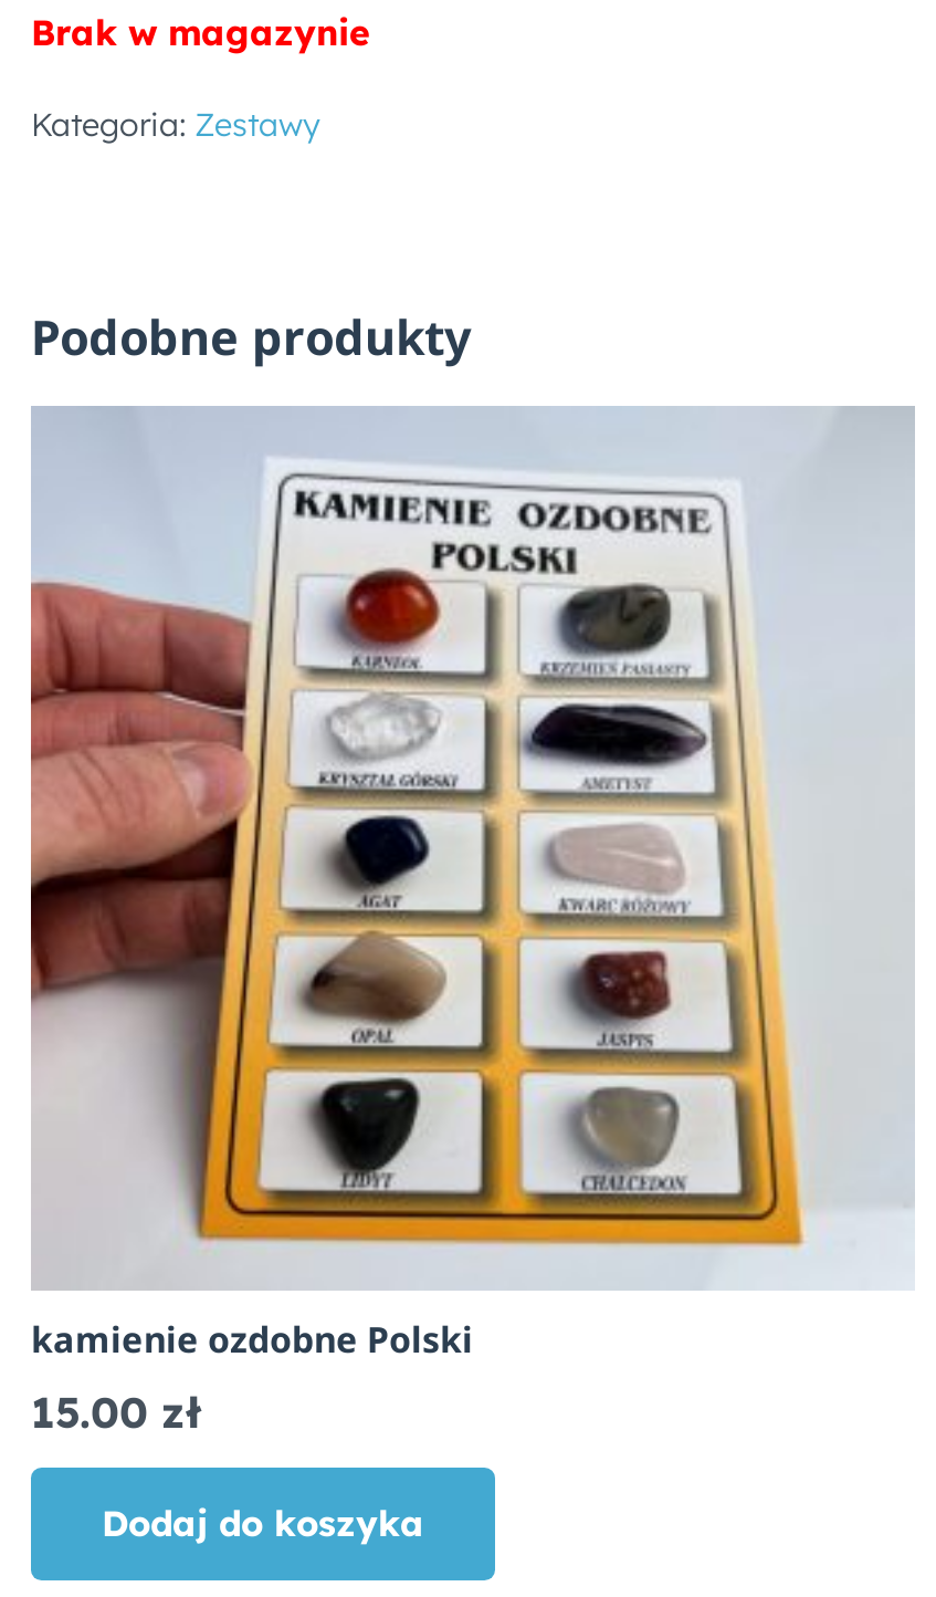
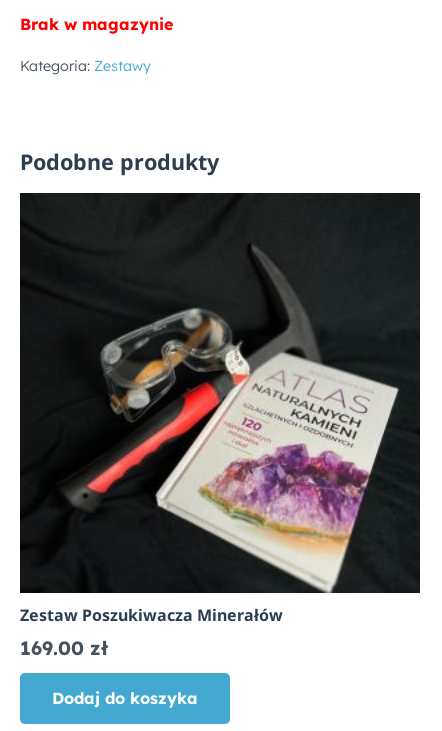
- [image]
- kamienie ozdobne Polski
- 15.00 zł
+ [image]
+ Zestaw Poszukiwacza Minerałów
+ 169.00 zł
